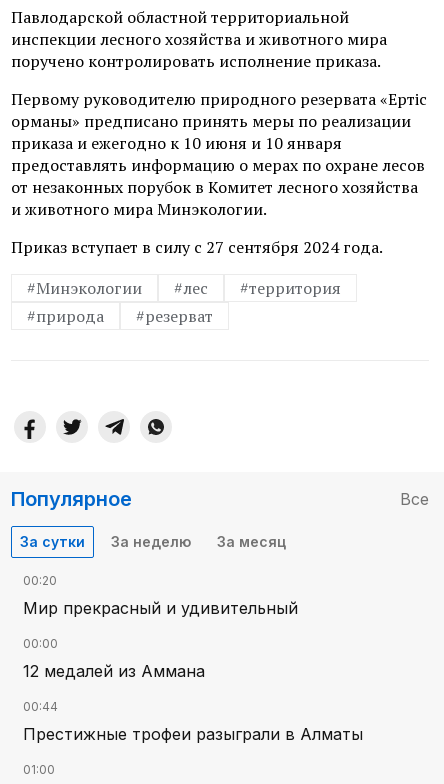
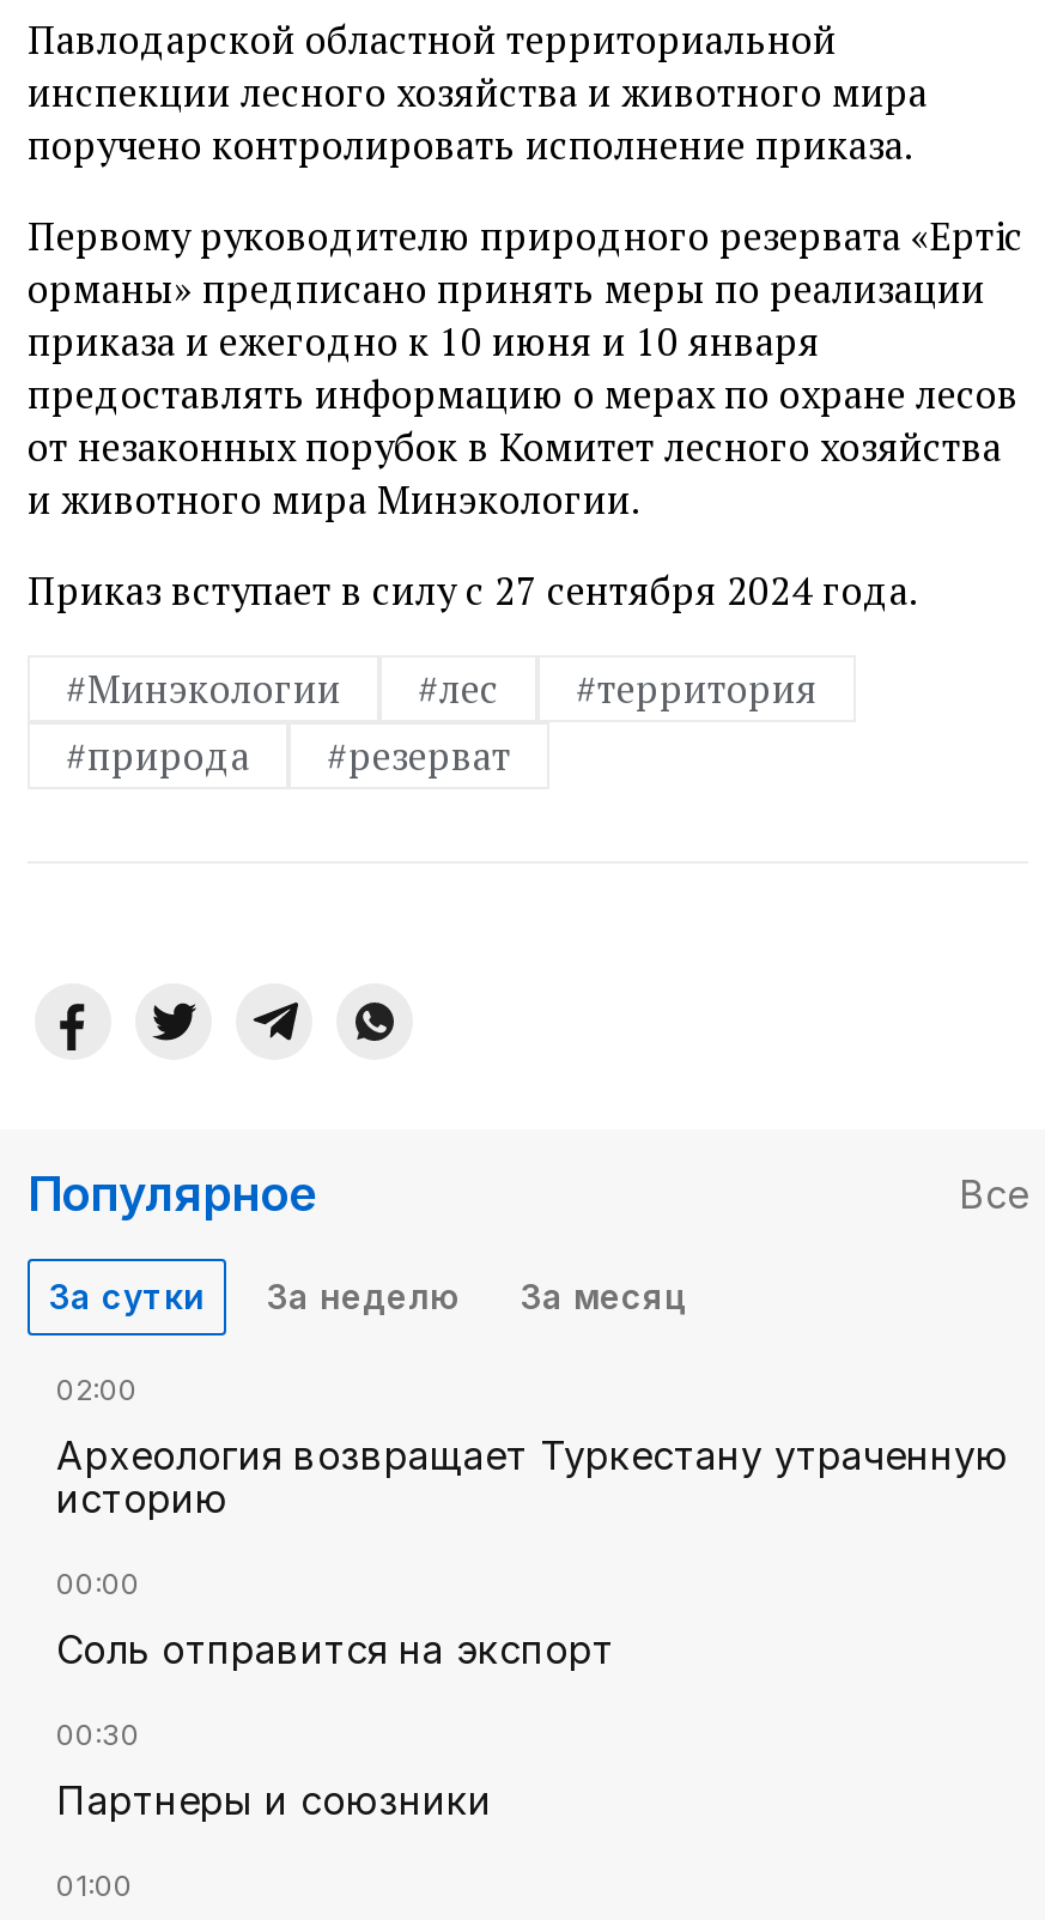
- 00:20
+ 02:00

- Мир прекрасный и удивительный
+ Археология возвращает Туркестану утраченную
+ историю

- 12 медалей из Аммана
+ Соль отправится на экспорт

- 00:44
+ 00:30

- Престижные трофеи разыграли в Алматы
+ Партнеры и союзники
